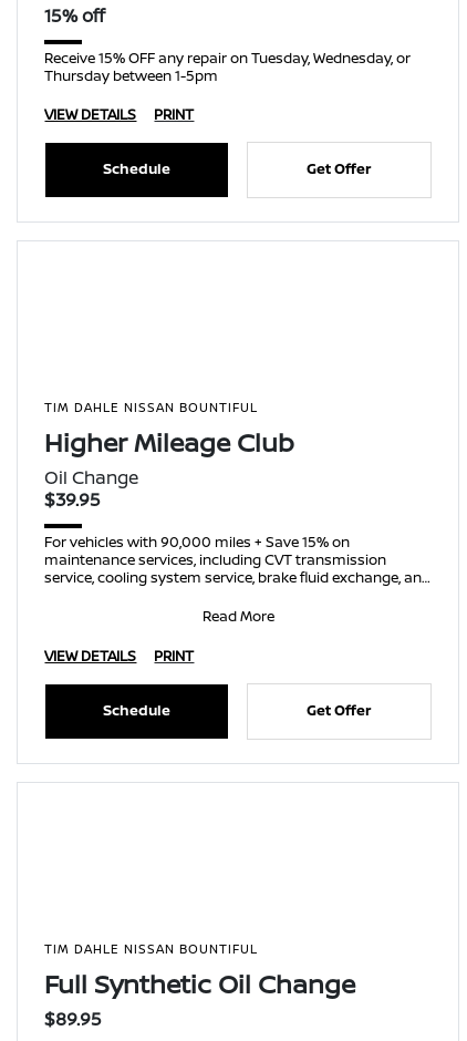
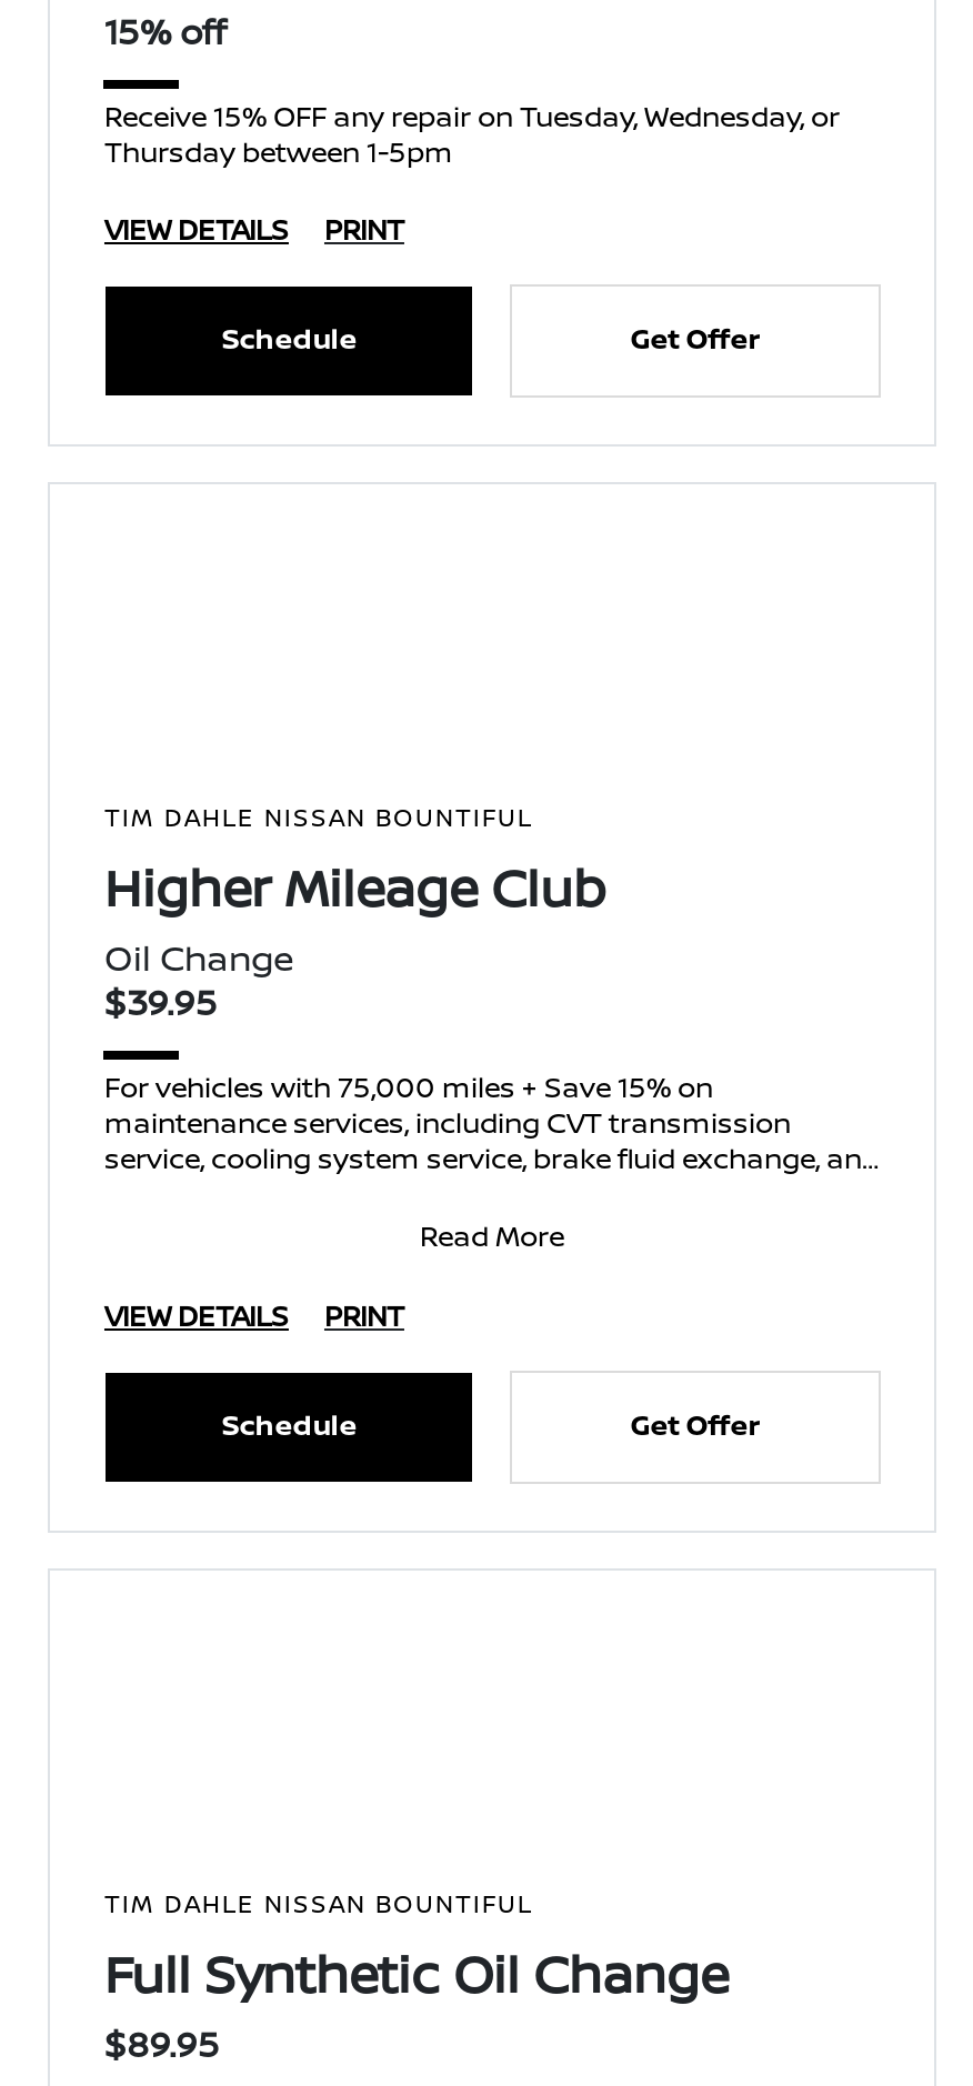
- For vehicles with 90,000 miles + Save 15% on
+ For vehicles with 75,000 miles + Save 15% on
